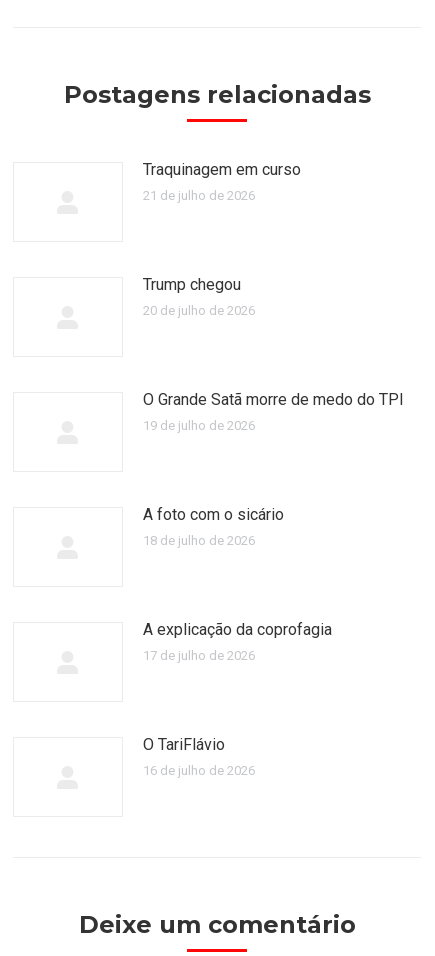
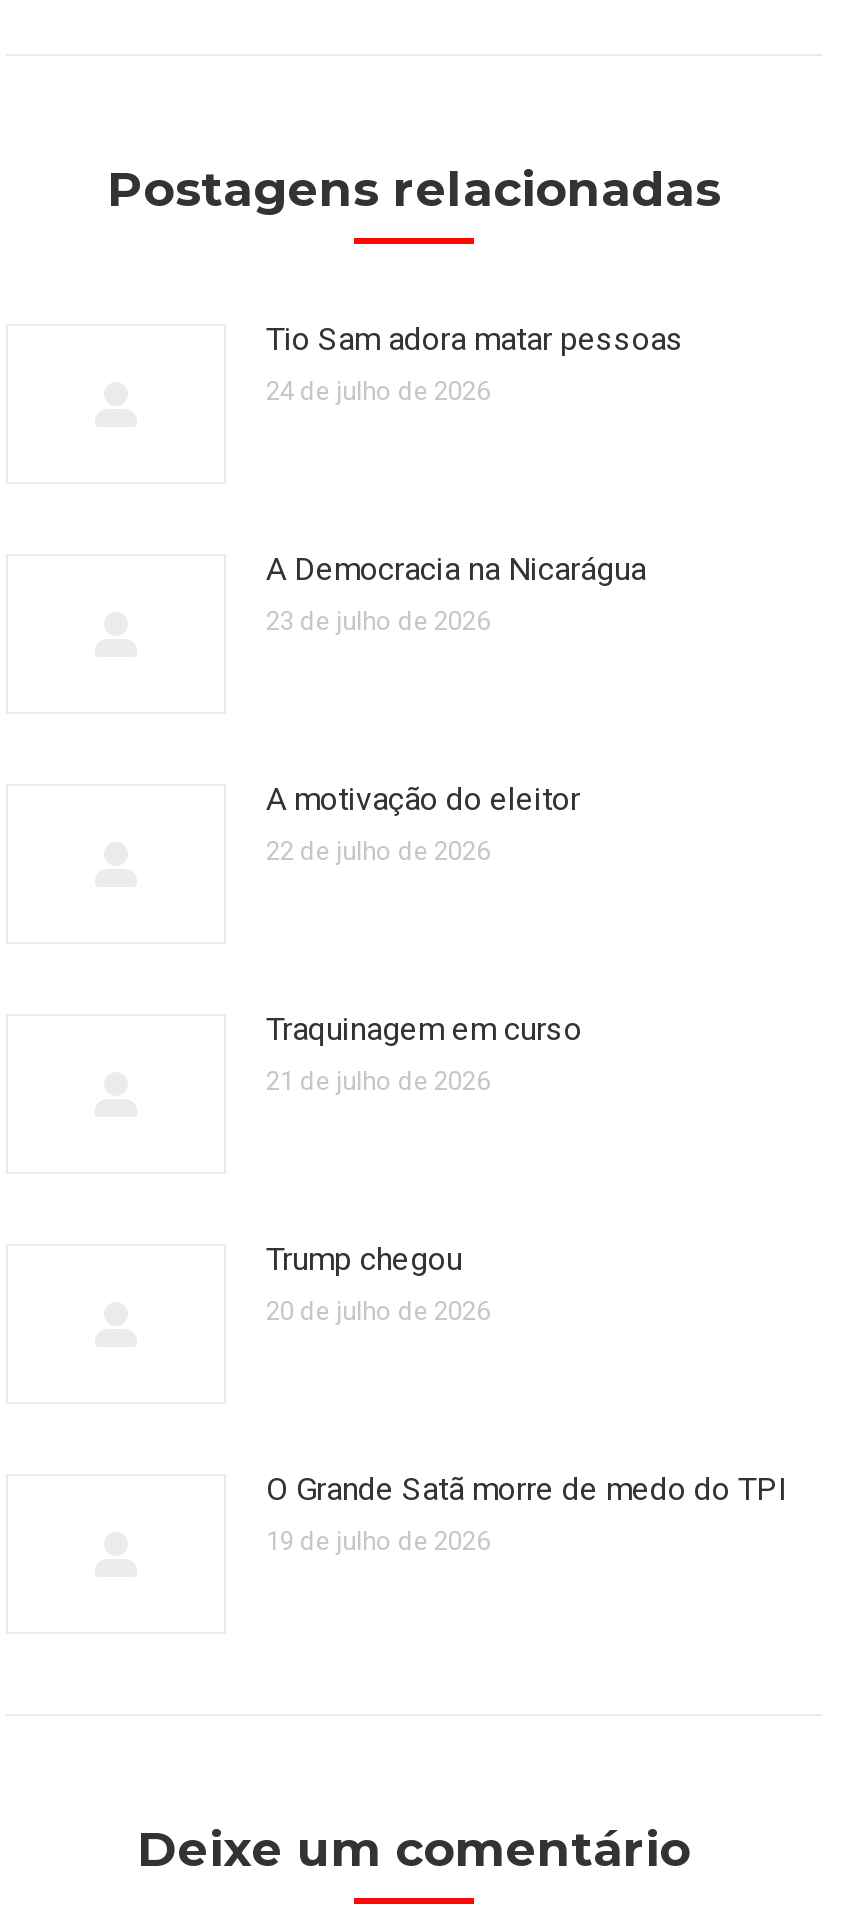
+ Tio Sam adora matar pessoas
+ 24 de julho de 2026

+ A Democracia na Nicarágua
+ 23 de julho de 2026

+ A motivação do eleitor
+ 22 de julho de 2026

moved down: Traquinagem em curso | 21 de julho de 2026 | Trump chegou | 20 de julho de 2026 | O Grande Satã morre de medo do TPI | 19 de julho de 2026

- A foto com o sicário
- 18 de julho de 2026

- A explicação da coprofagia
- 17 de julho de 2026

- O TariFlávio
- 16 de julho de 2026
